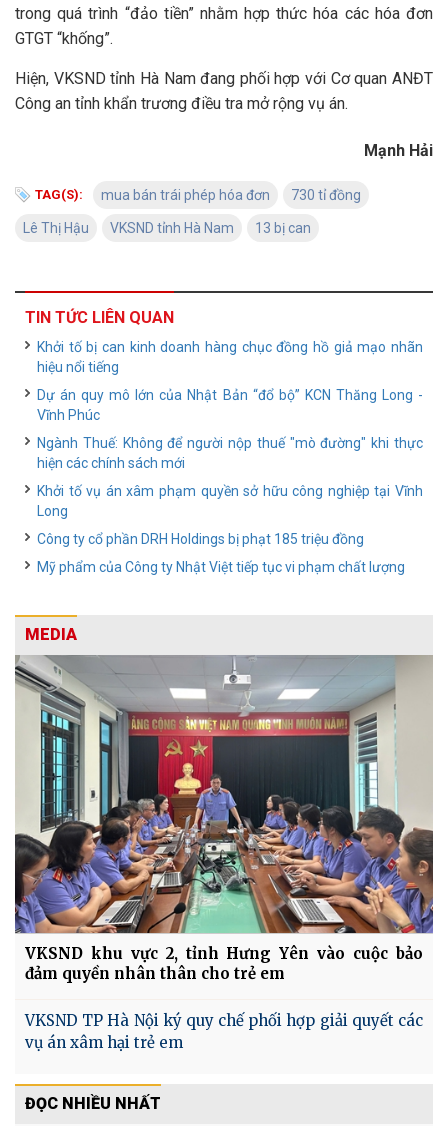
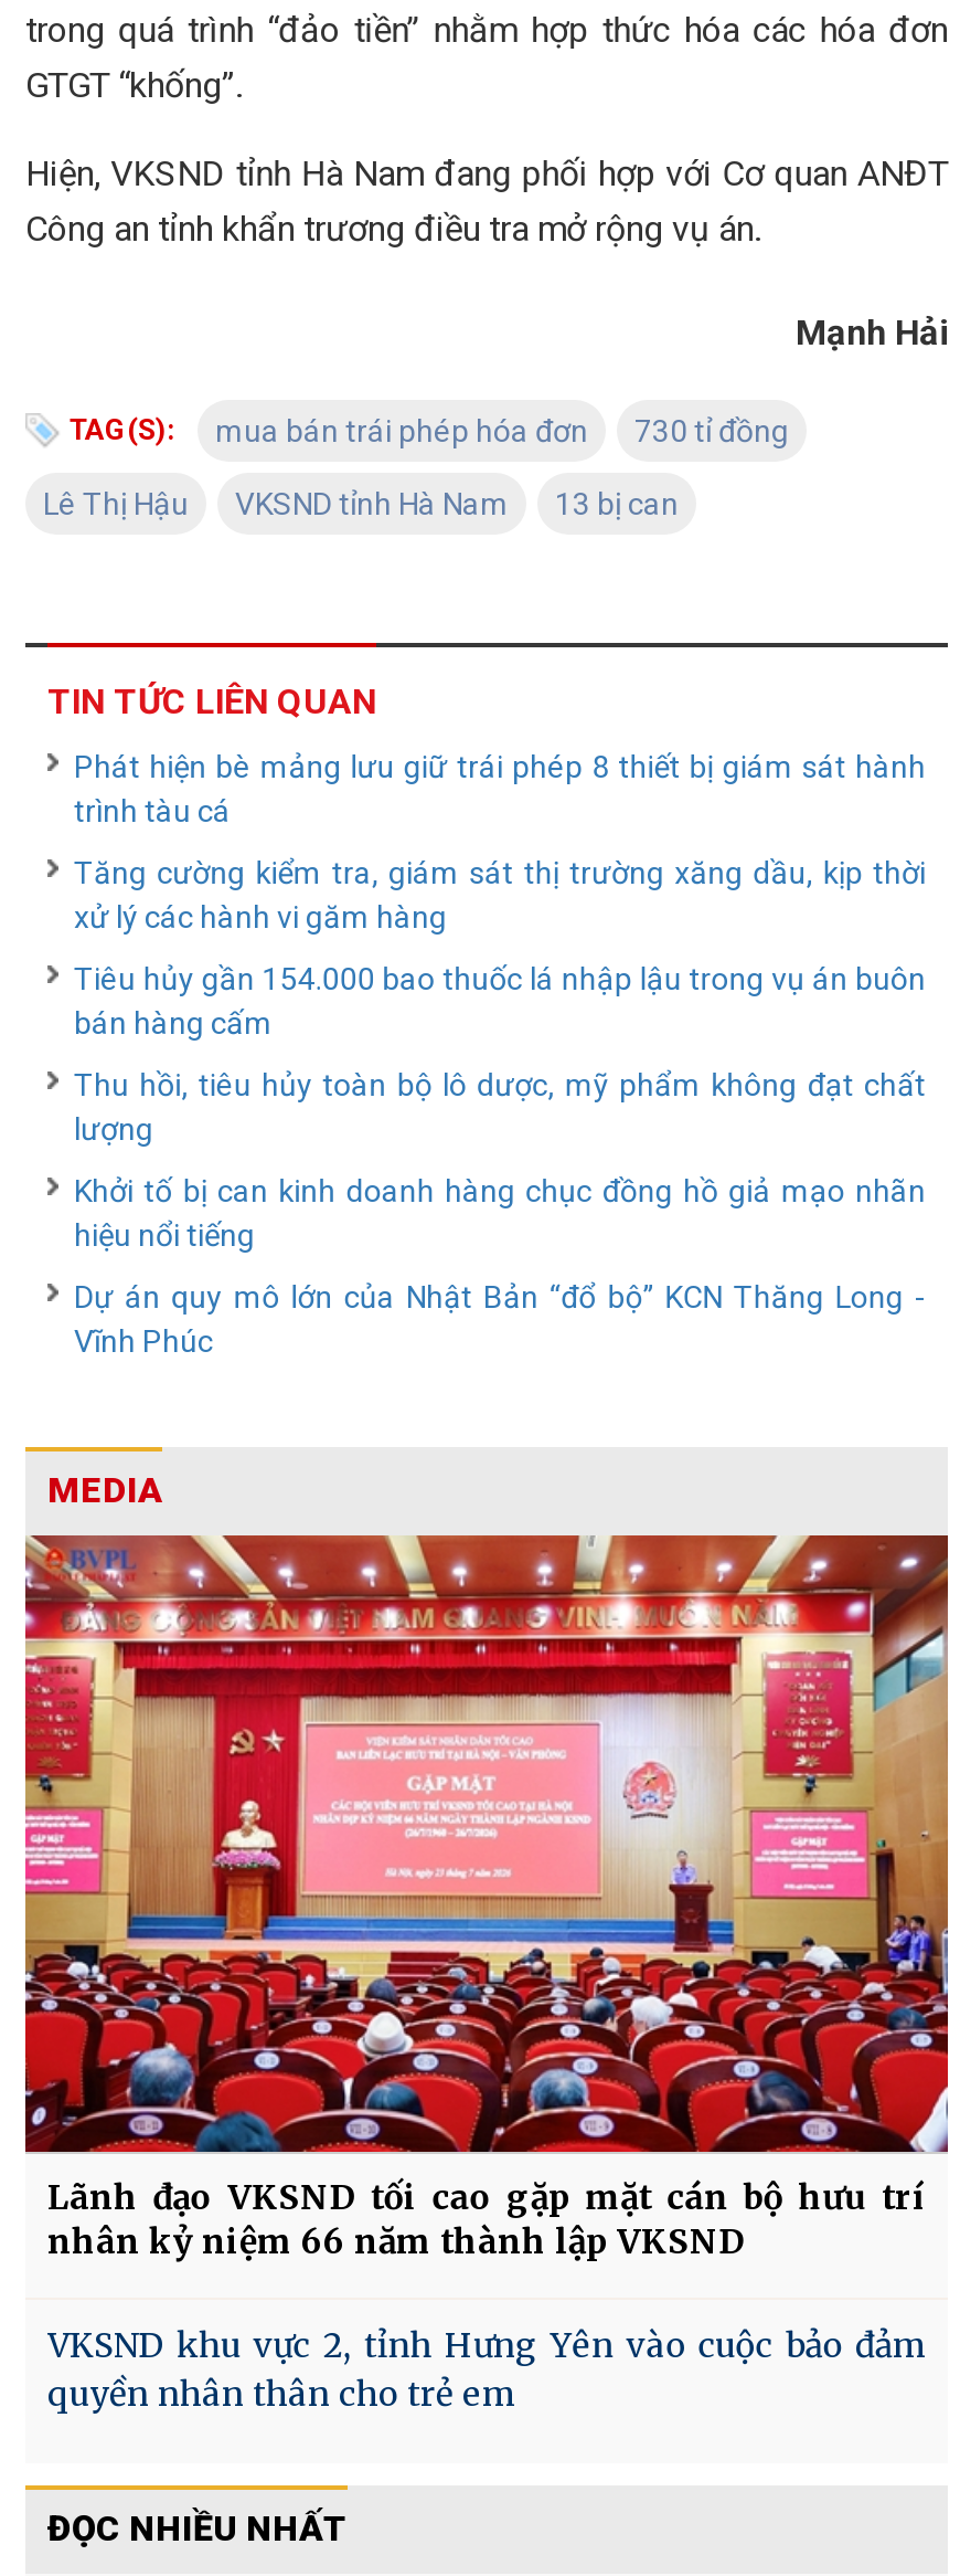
+ Phát hiện bè mảng lưu giữ trái phép 8 thiết bị giám sát hành
+ trình tàu cá
+ Tăng cường kiểm tra, giám sát thị trường xăng dầu, kịp thời
+ xử lý các hành vi găm hàng
+ Tiêu hủy gần 154.000 bao thuốc lá nhập lậu trong vụ án buôn
+ bán hàng cấm
+ Thu hồi, tiêu hủy toàn bộ lô dược, mỹ phẩm không đạt chất
+ lượng

moved down: Khởi tố bị can kinh doanh hàng chục đồng hồ giả mạo nhãn | hiệu nổi tiếng | Dự án quy mô lớn của Nhật Bản “đổ bộ” KCN Thăng Long - | Vĩnh Phúc

- Ngành Thuế: Không để người nộp thuế "mò đường" khi thực
- hiện các chính sách mới
- Khởi tố vụ án xâm phạm quyền sở hữu công nghiệp tại Vĩnh
- Long
- Công ty cổ phần DRH Holdings bị phạt 185 triệu đồng
- Mỹ phẩm của Công ty Nhật Việt tiếp tục vi phạm chất lượng

- [image]
- VKSND khu vực 2, tỉnh Hưng Yên vào cuộc bảo
- đảm quyền nhân thân cho trẻ em
+ [image]
+ Lãnh đạo VKSND tối cao gặp mặt cán bộ hưu trí
+ nhân kỷ niệm 66 năm thành lập VKSND

- VKSND TP Hà Nội ký quy chế phối hợp giải quyết các
- vụ án xâm hại trẻ em
+ VKSND khu vực 2, tỉnh Hưng Yên vào cuộc bảo đảm
+ quyền nhân thân cho trẻ em
